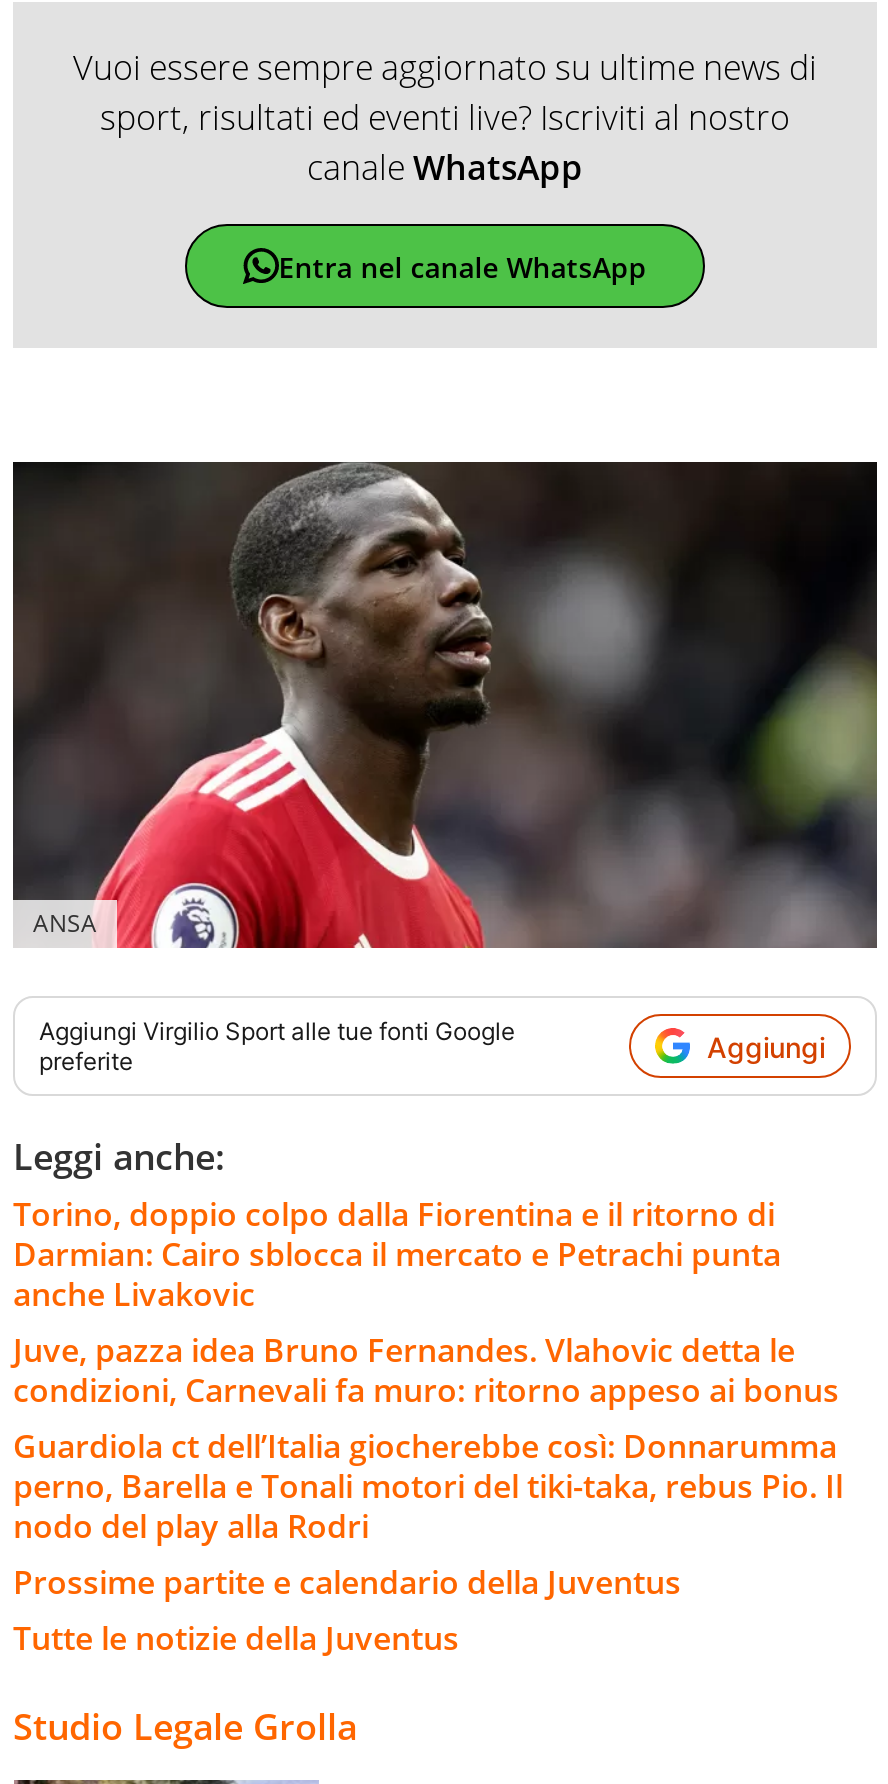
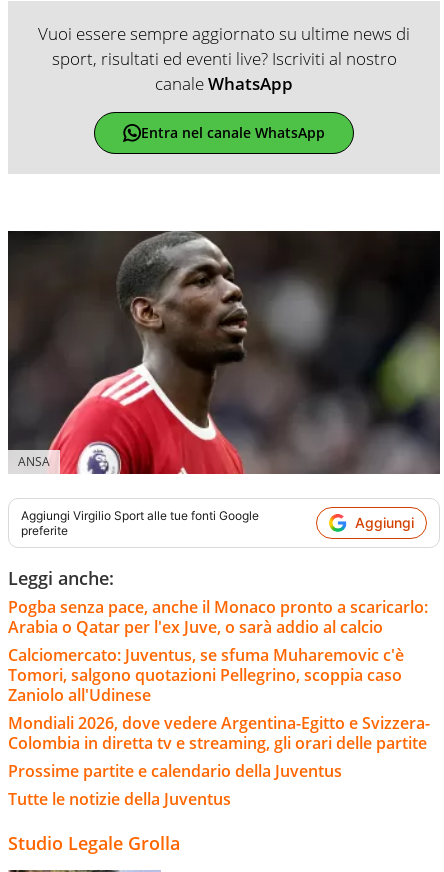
- Torino, doppio colpo dalla Fiorentina e il ritorno di
- Darmian: Cairo sblocca il mercato e Petrachi punta
- anche Livakovic
- Juve, pazza idea Bruno Fernandes. Vlahovic detta le
- condizioni, Carnevali fa muro: ritorno appeso ai bonus
- Guardiola ct dell’Italia giocherebbe così: Donnarumma
- perno, Barella e Tonali motori del tiki-taka, rebus Pio. Il
- nodo del play alla Rodri
+ Pogba senza pace, anche il Monaco pronto a scaricarlo:
+ Arabia o Qatar per l'ex Juve, o sarà addio al calcio
+ Calciomercato: Juventus, se sfuma Muharemovic c'è
+ Tomori, salgono quotazioni Pellegrino, scoppia caso
+ Zaniolo all'Udinese
+ Mondiali 2026, dove vedere Argentina-Egitto e Svizzera-
+ Colombia in diretta tv e streaming, gli orari delle partite
